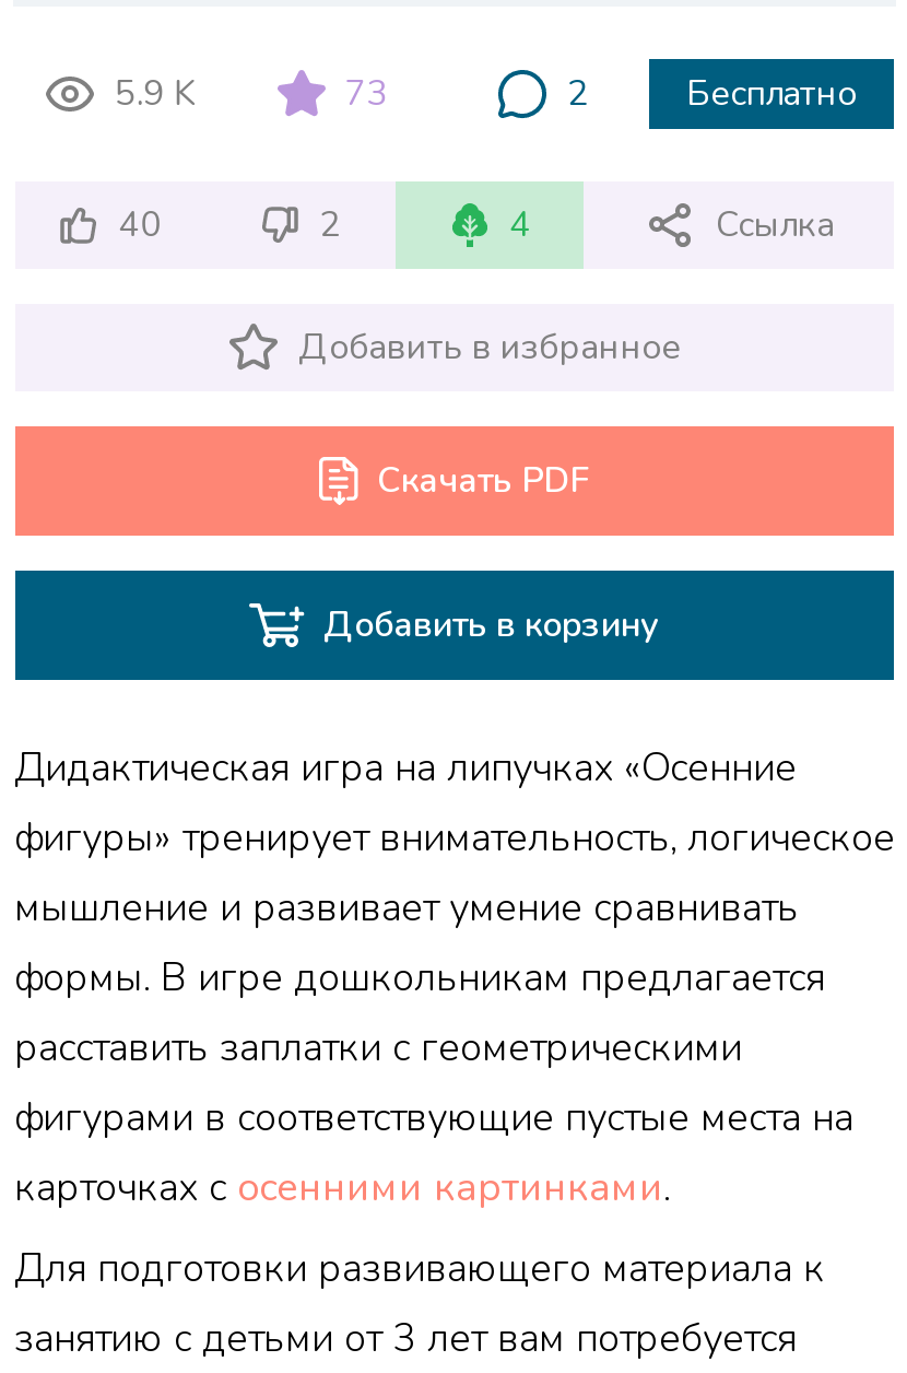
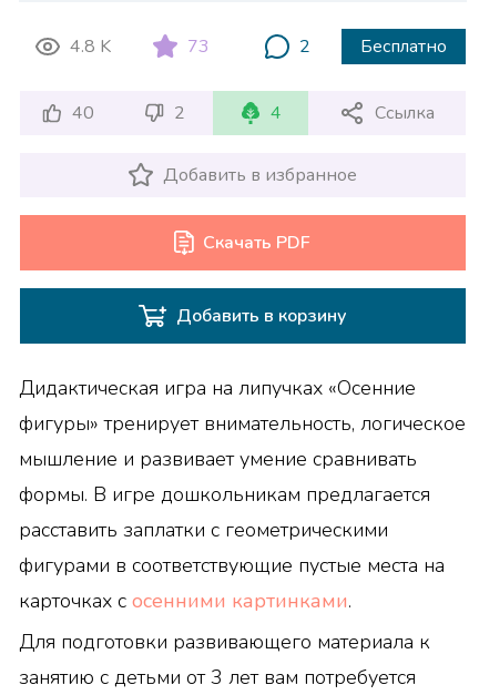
- 5.9 K
+ 4.8 K
